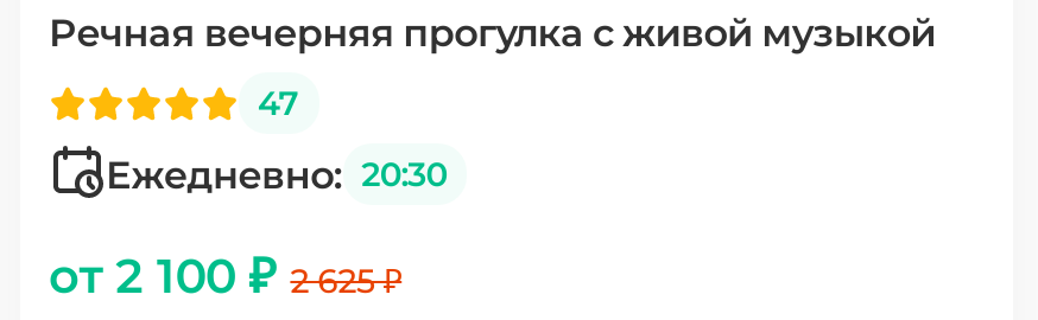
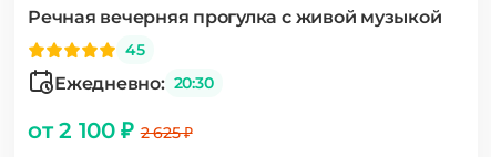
- 47
+ 45
